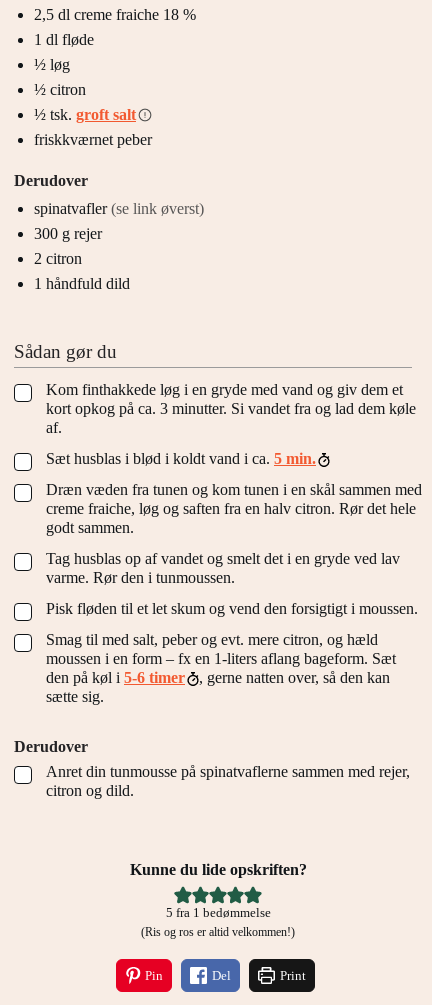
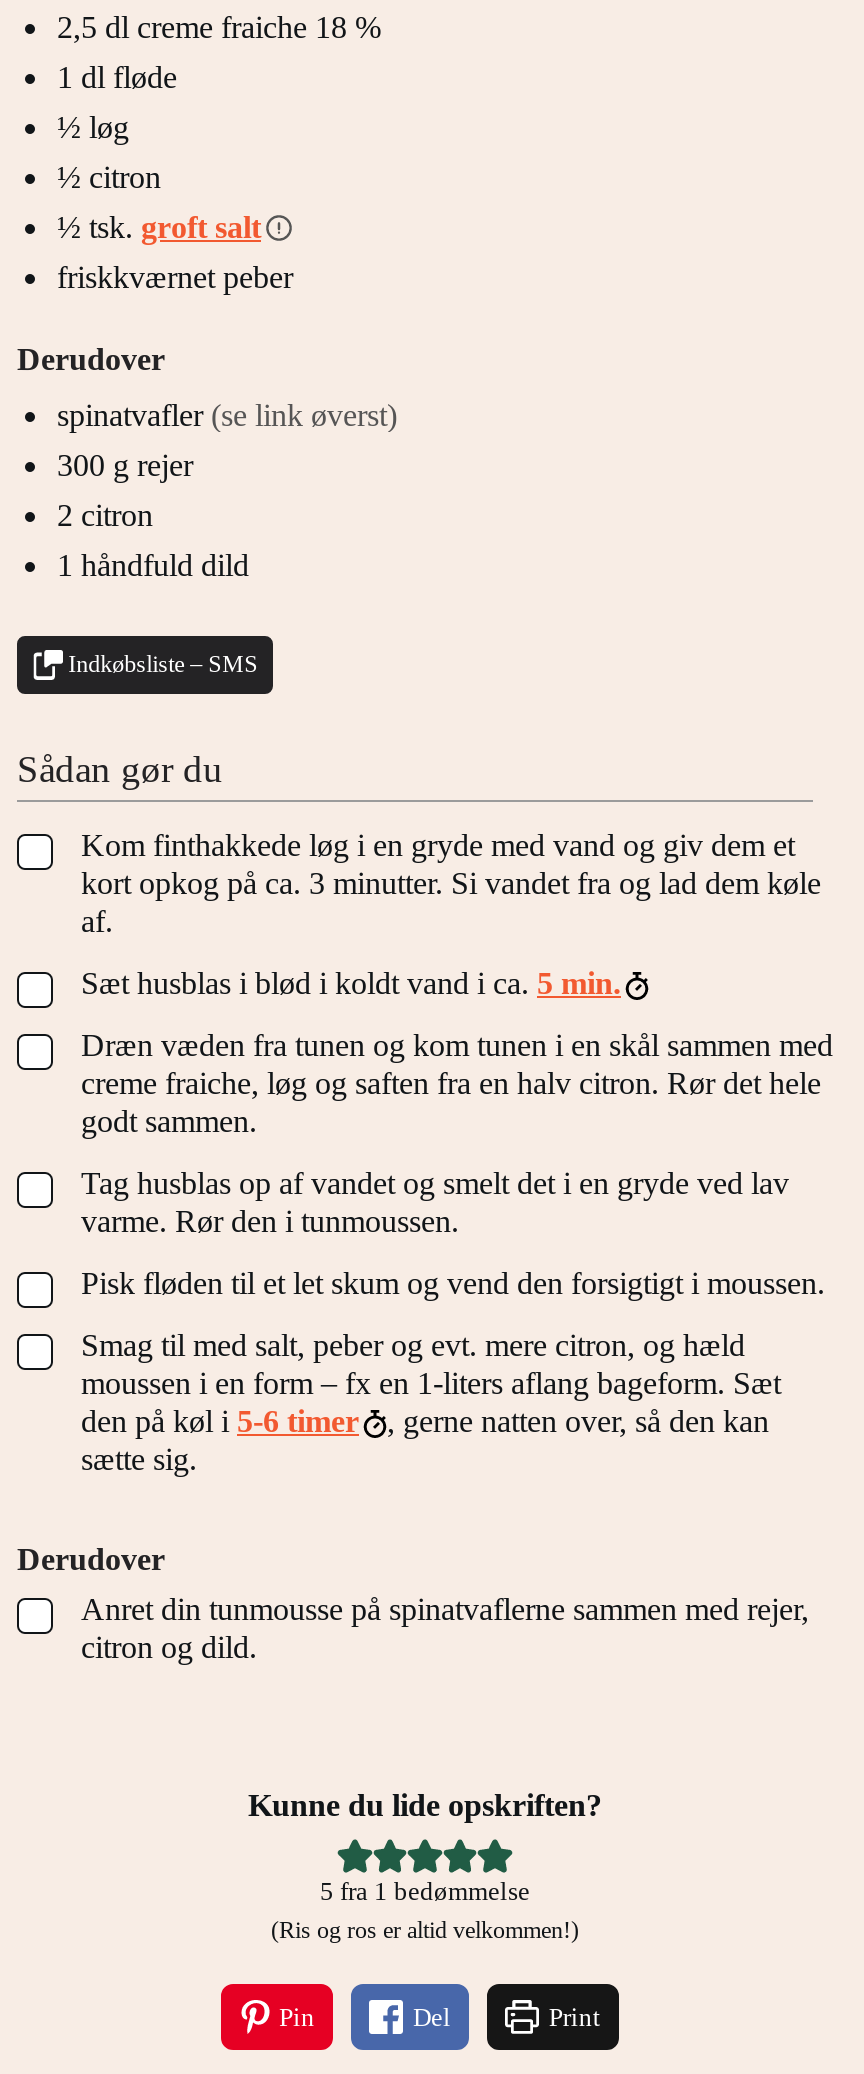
+ Indkøbsliste – SMS
